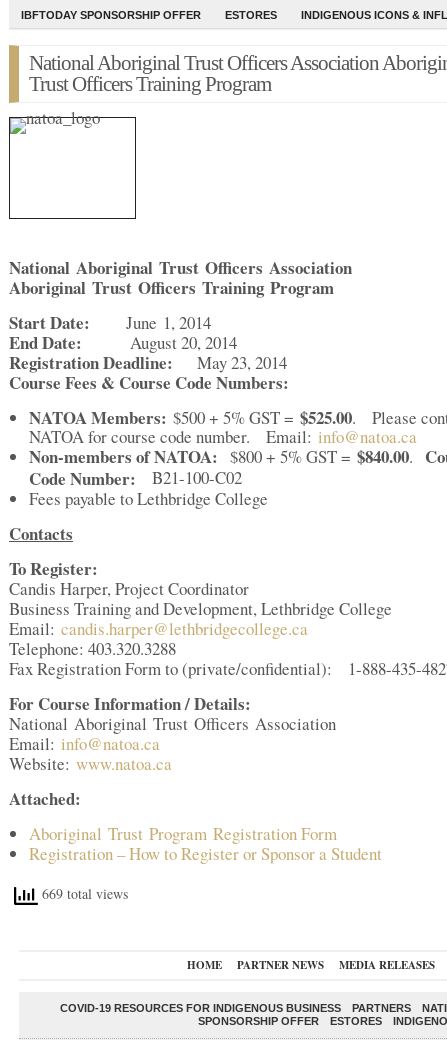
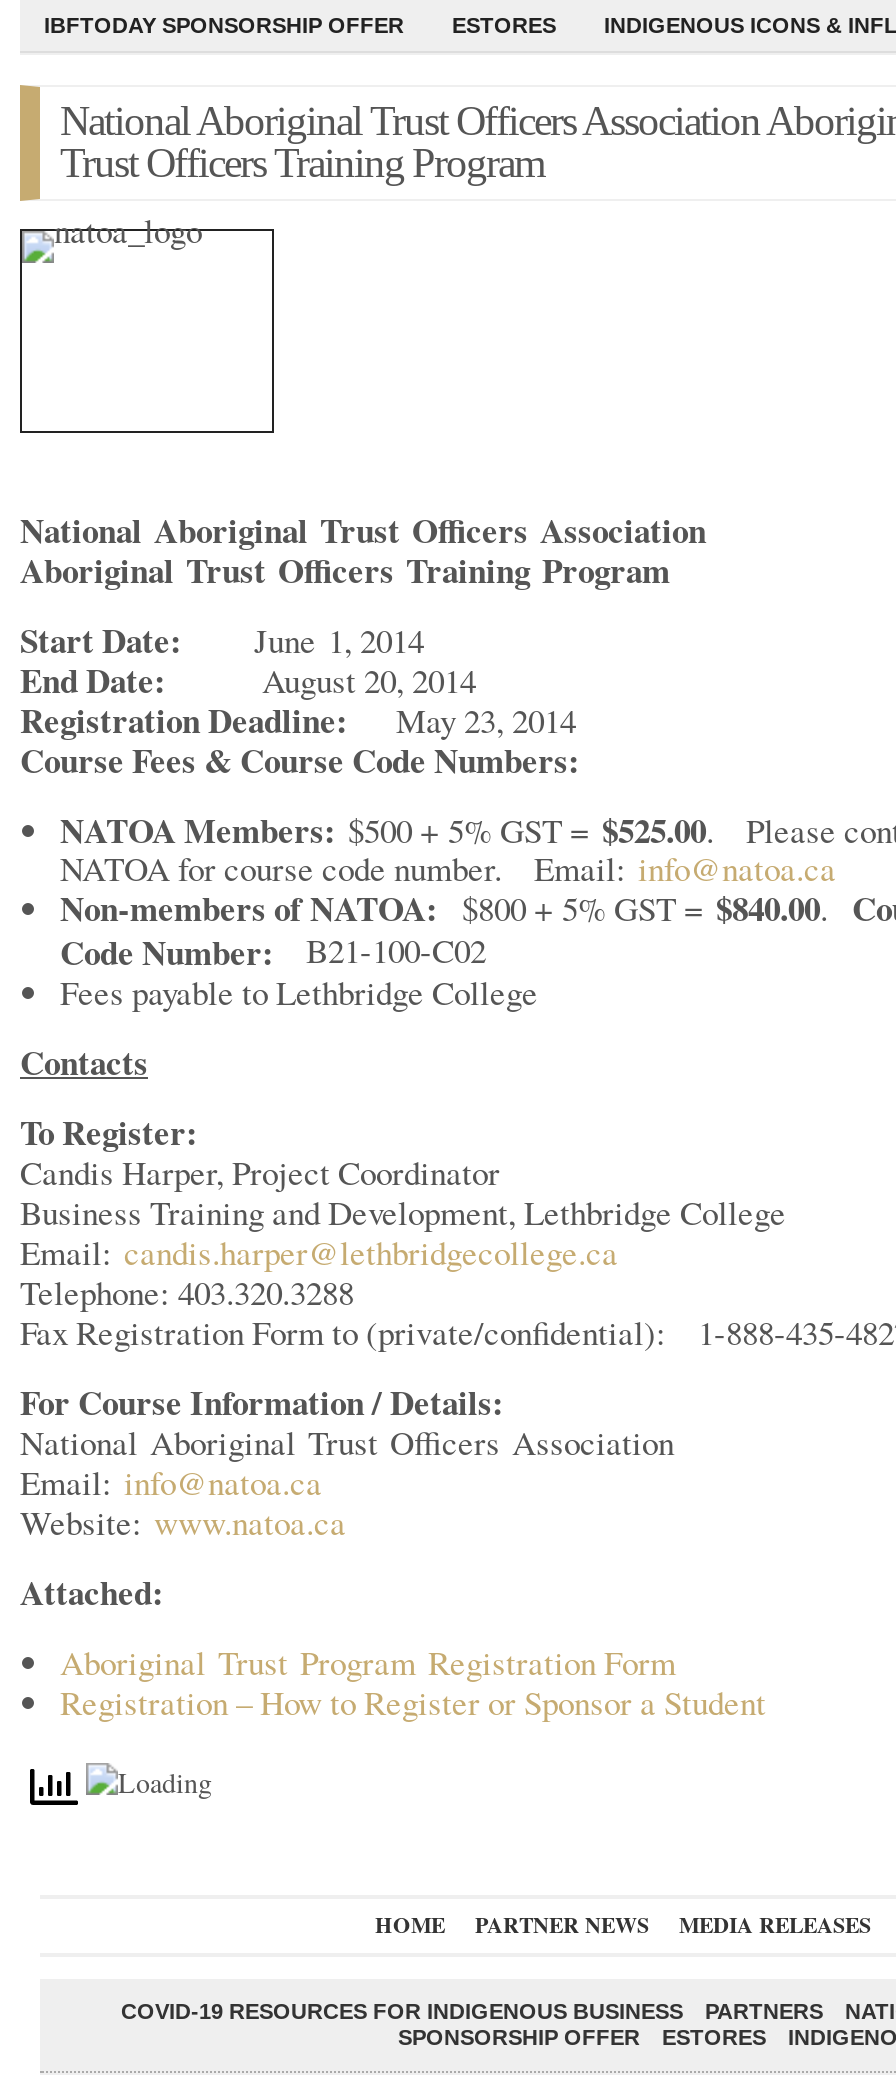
- 669 total views
